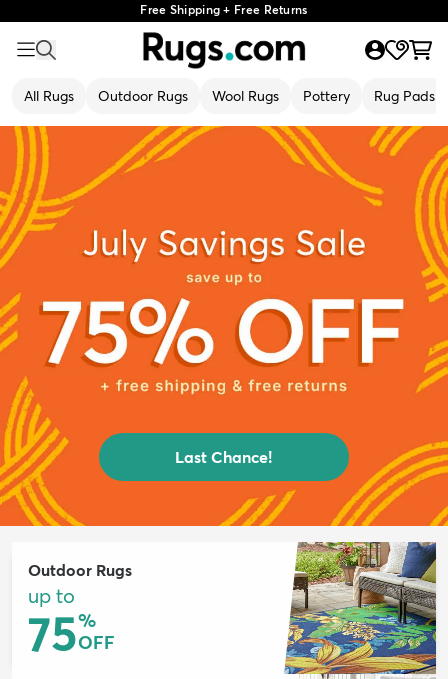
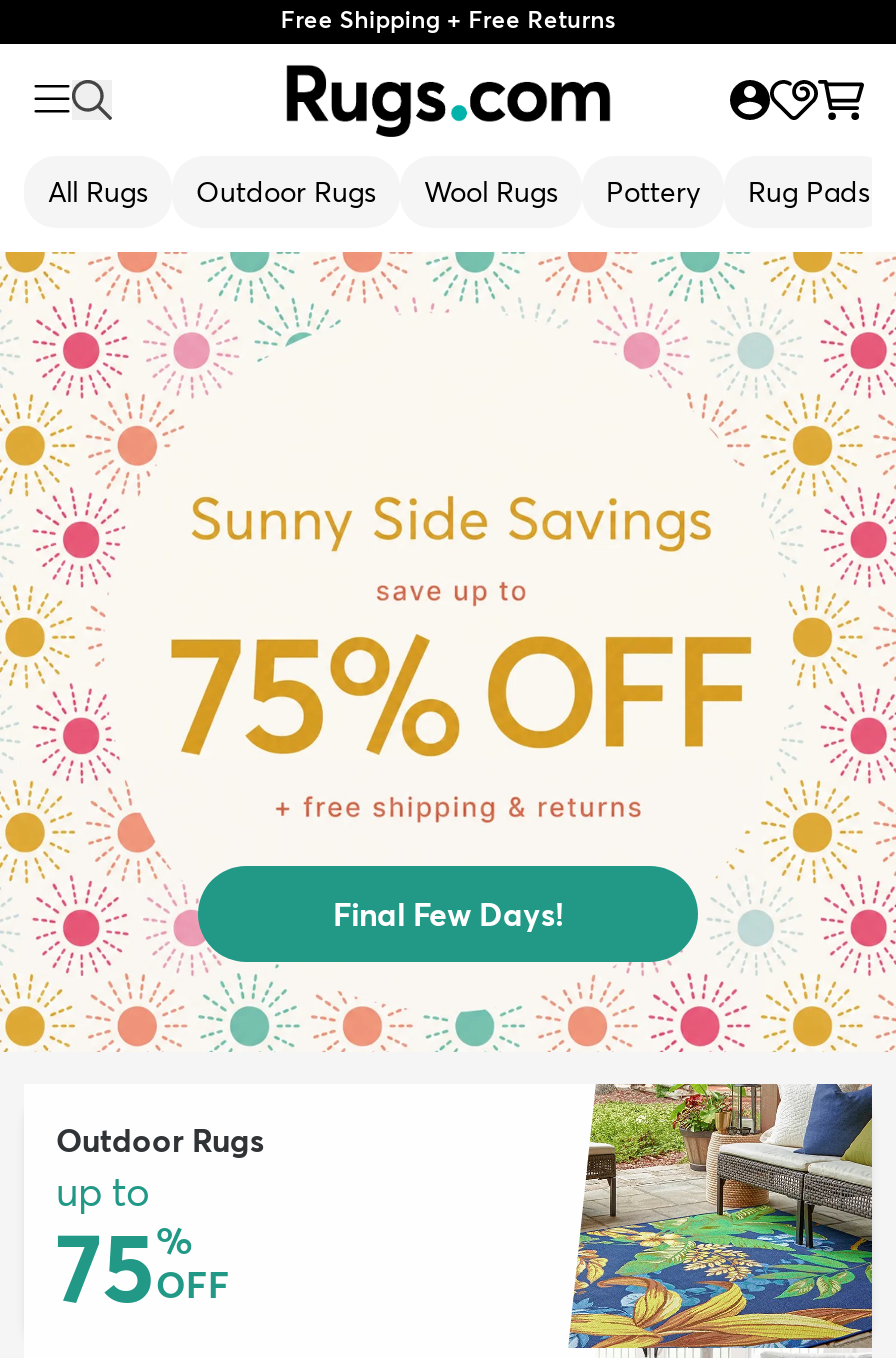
- [image]
- Last Chance!
+ [image]
+ Final Few Days!
